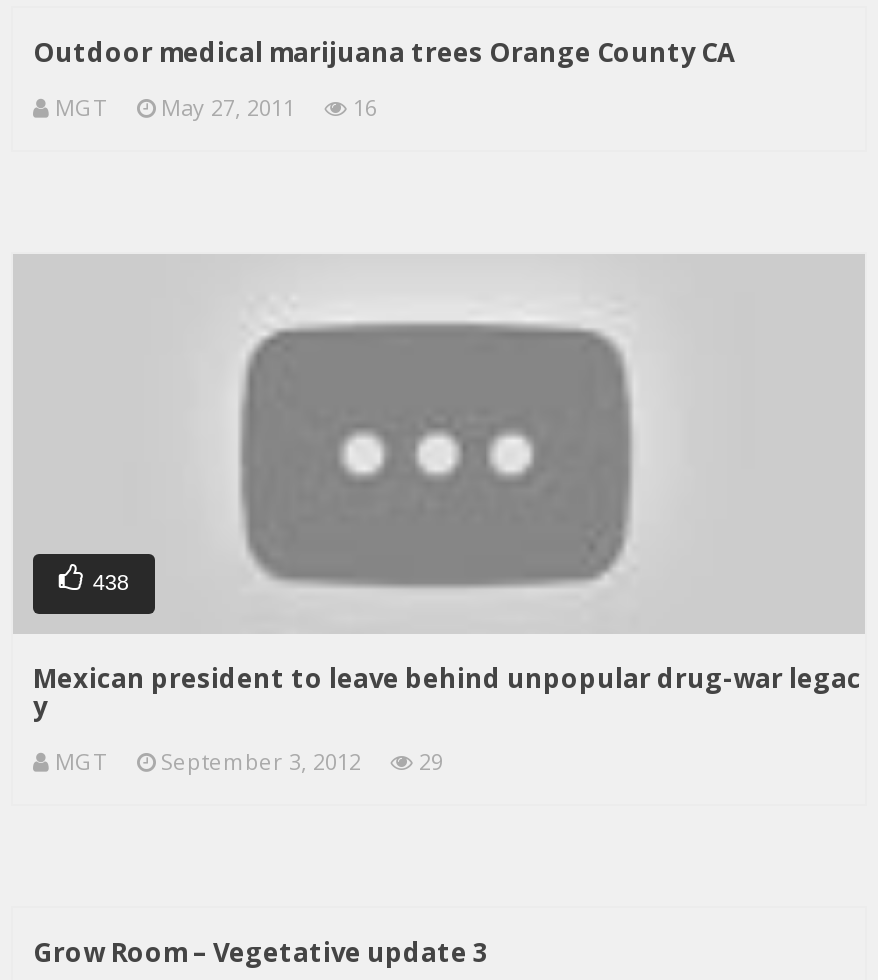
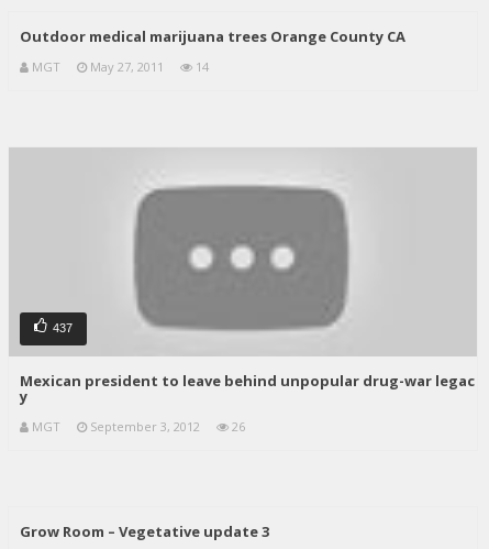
- MGT May 27, 2011 16
+ MGT May 27, 2011 14

- 438
+ 437

- MGT September 3, 2012 29
+ MGT September 3, 2012 26
